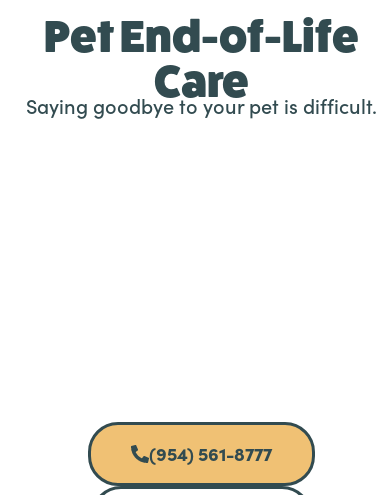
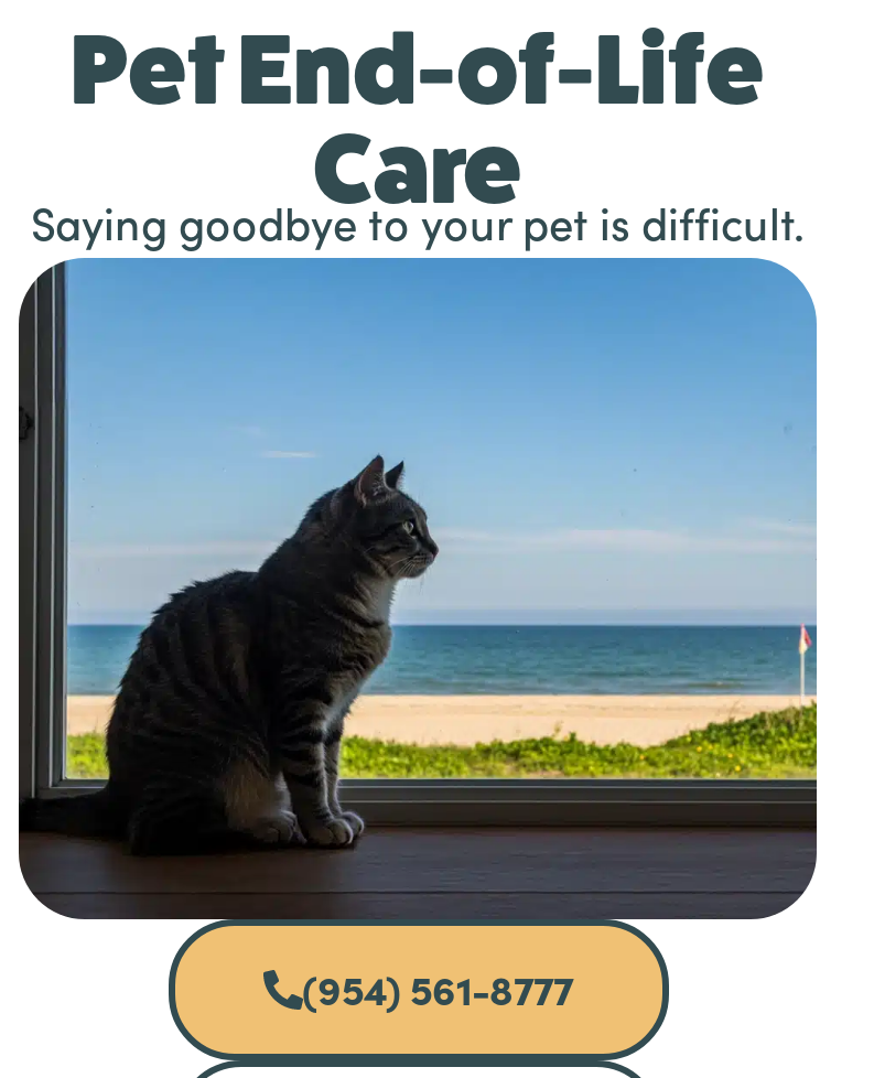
+ [image]
